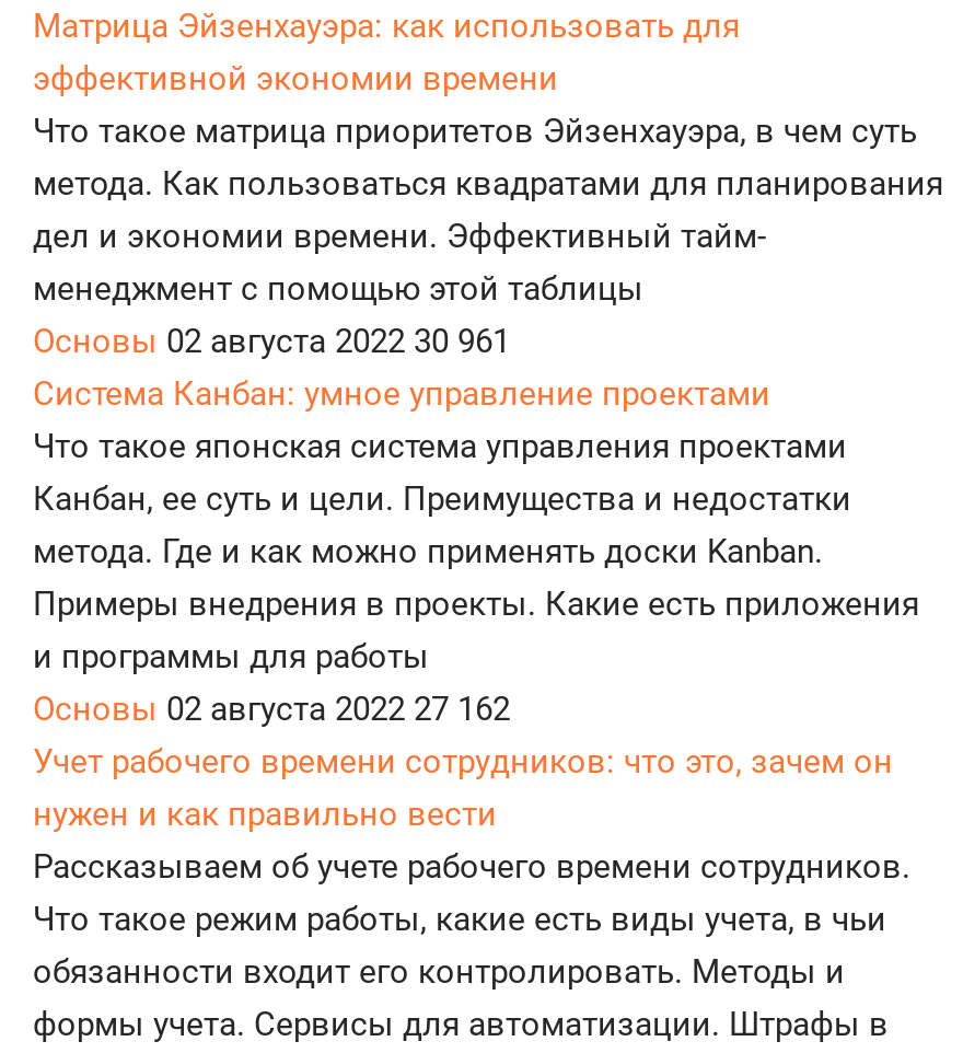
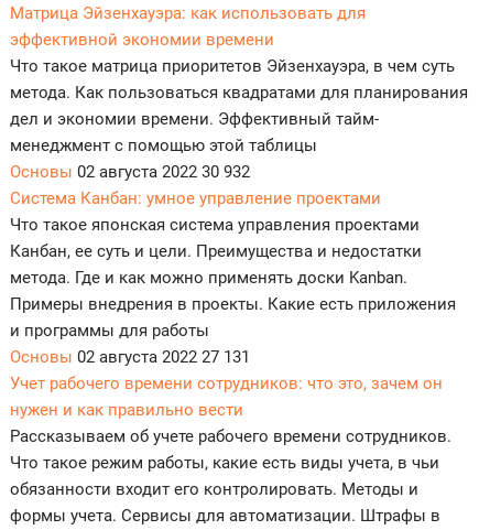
- Основы 02 августа 2022 30 961
+ Основы 02 августа 2022 30 932

- Основы 02 августа 2022 27 162
+ Основы 02 августа 2022 27 131
